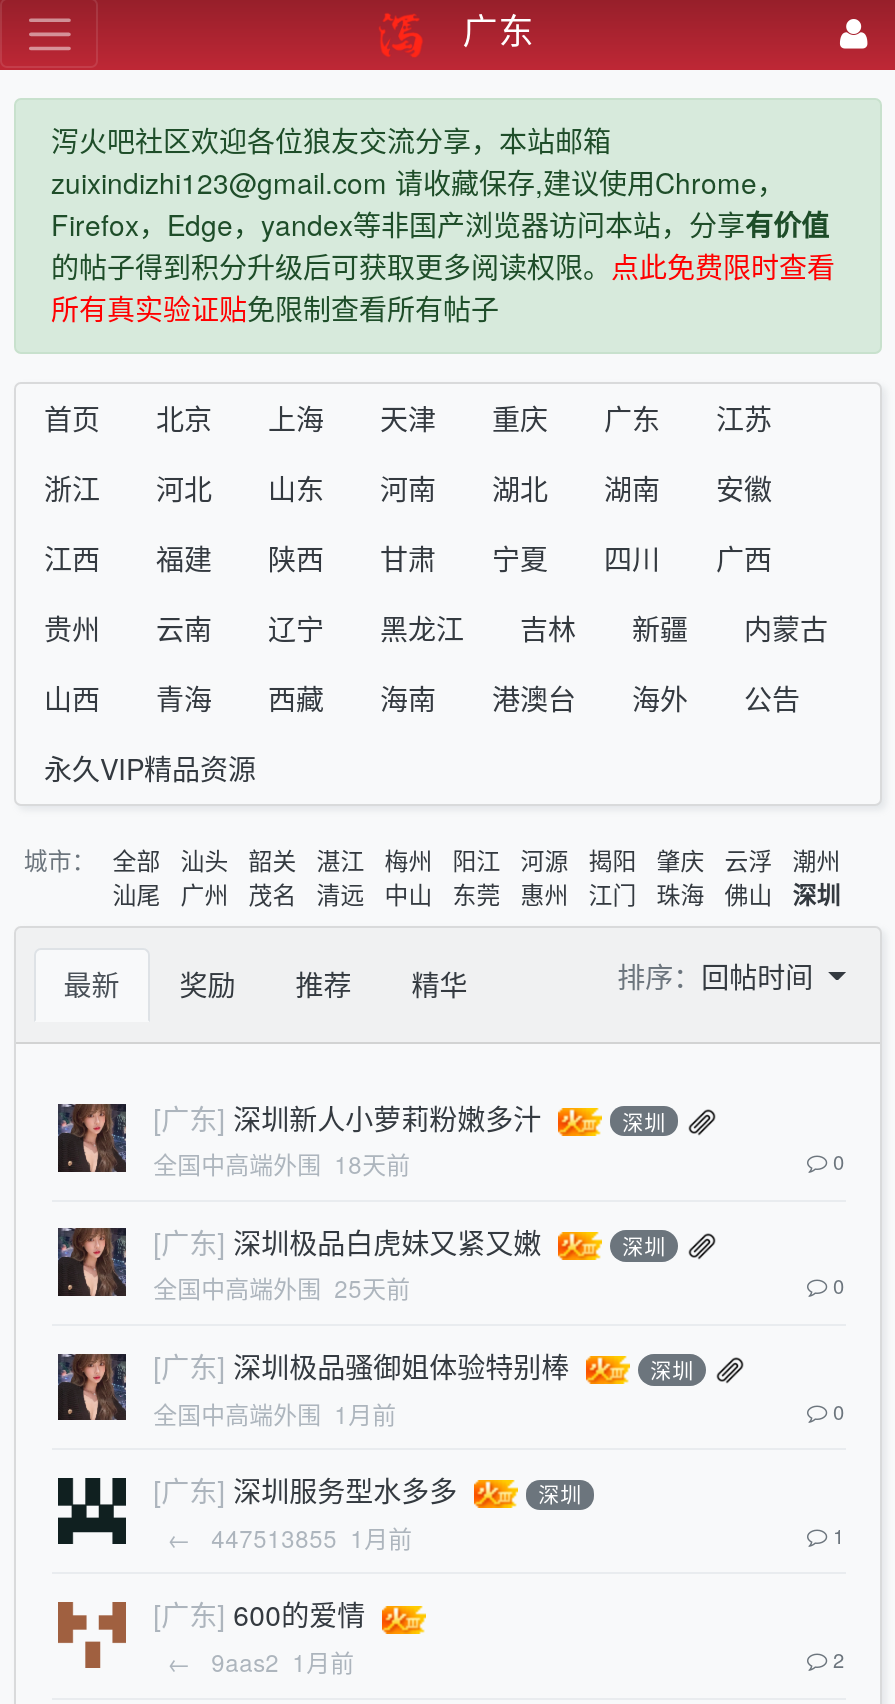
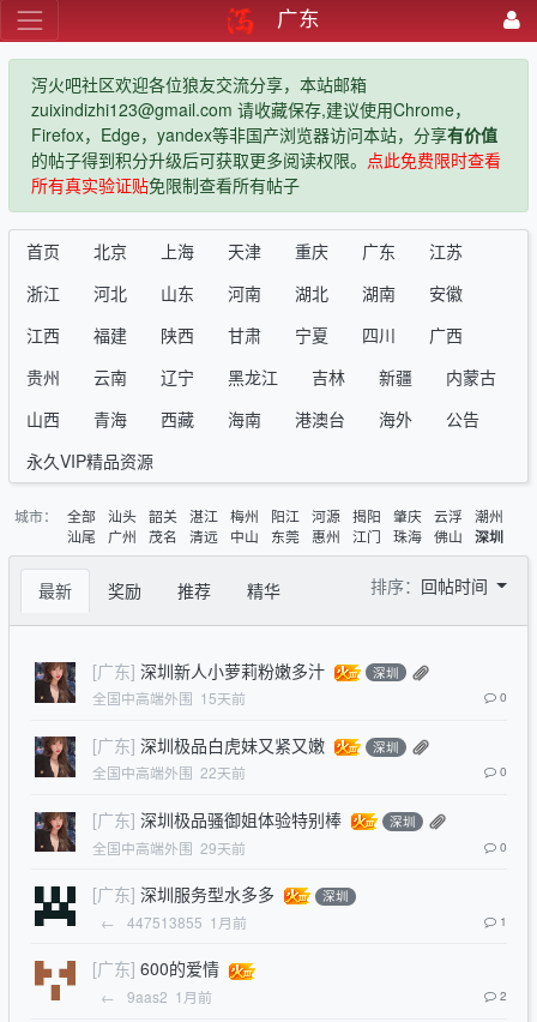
- 全国中高端外围 18天前
+ 全国中高端外围 15天前

- 全国中高端外围 25天前
+ 全国中高端外围 22天前

- 全国中高端外围 1月前
+ 全国中高端外围 29天前
